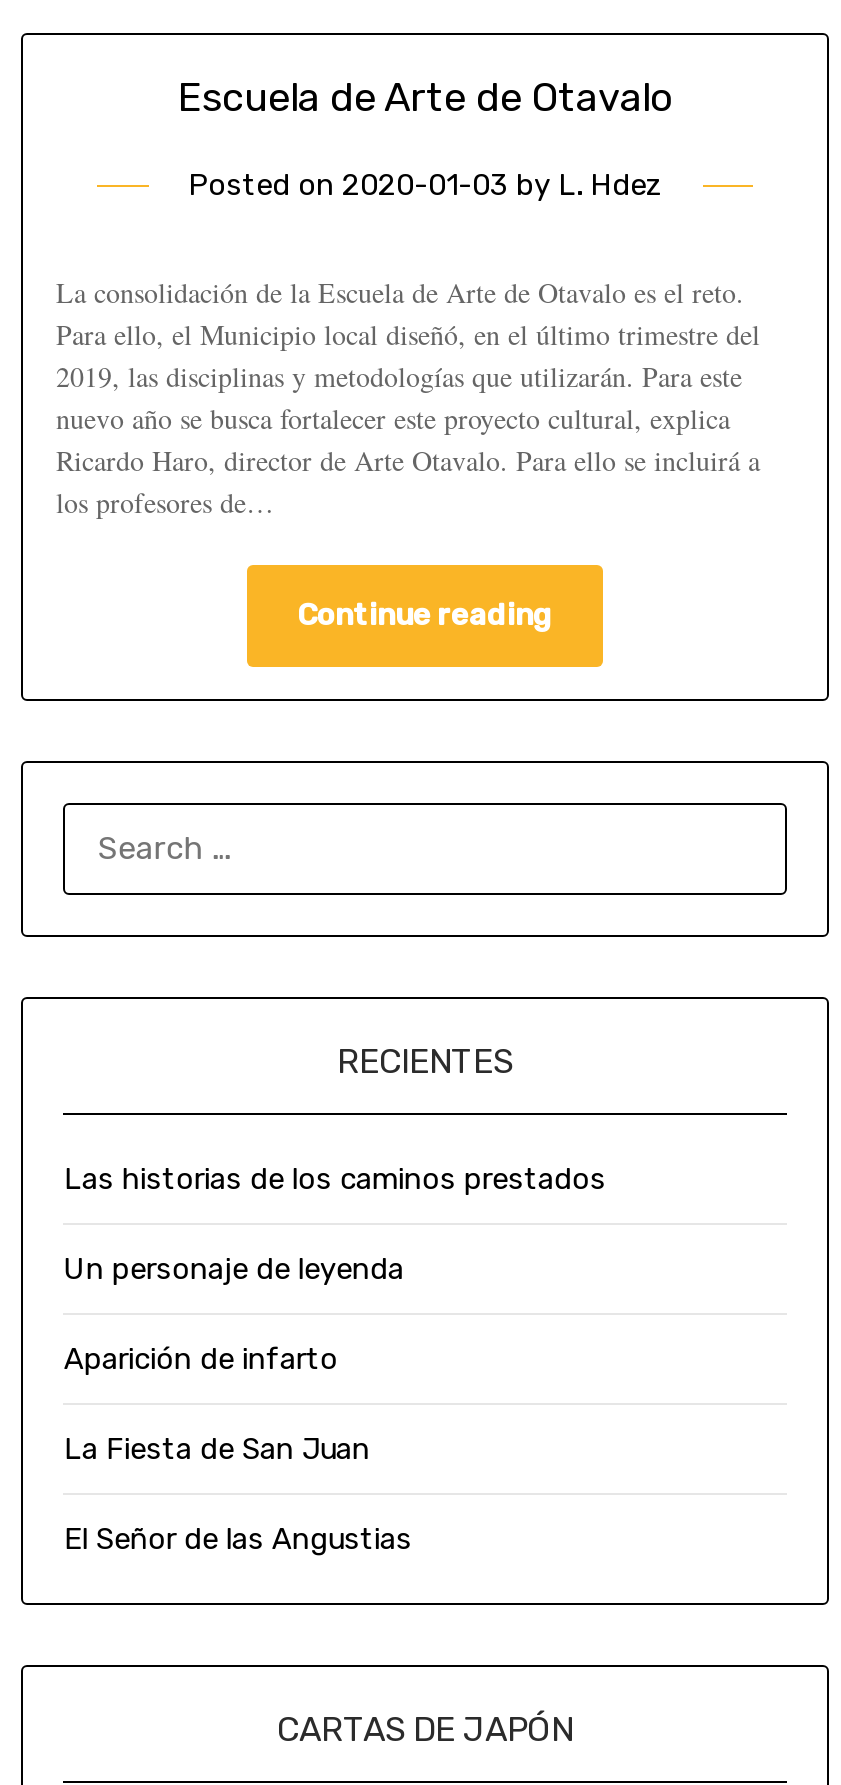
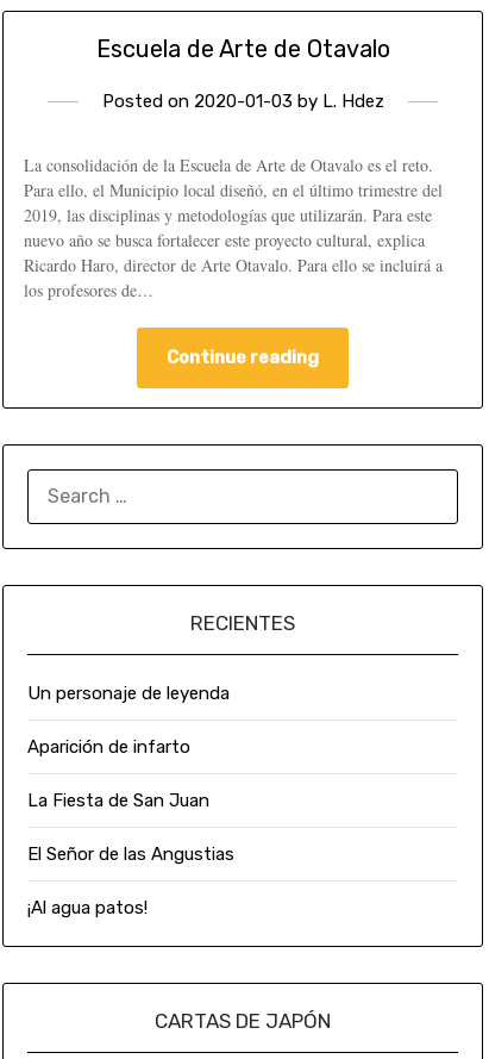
- Las historias de los caminos prestados

moved up: Un personaje de leyenda | Aparición de infarto | La Fiesta de San Juan | El Señor de las Angustias

+ ¡Al agua patos!
